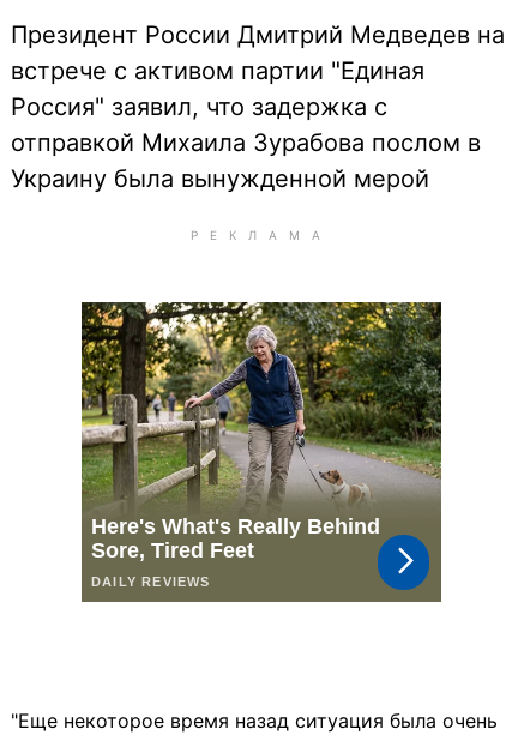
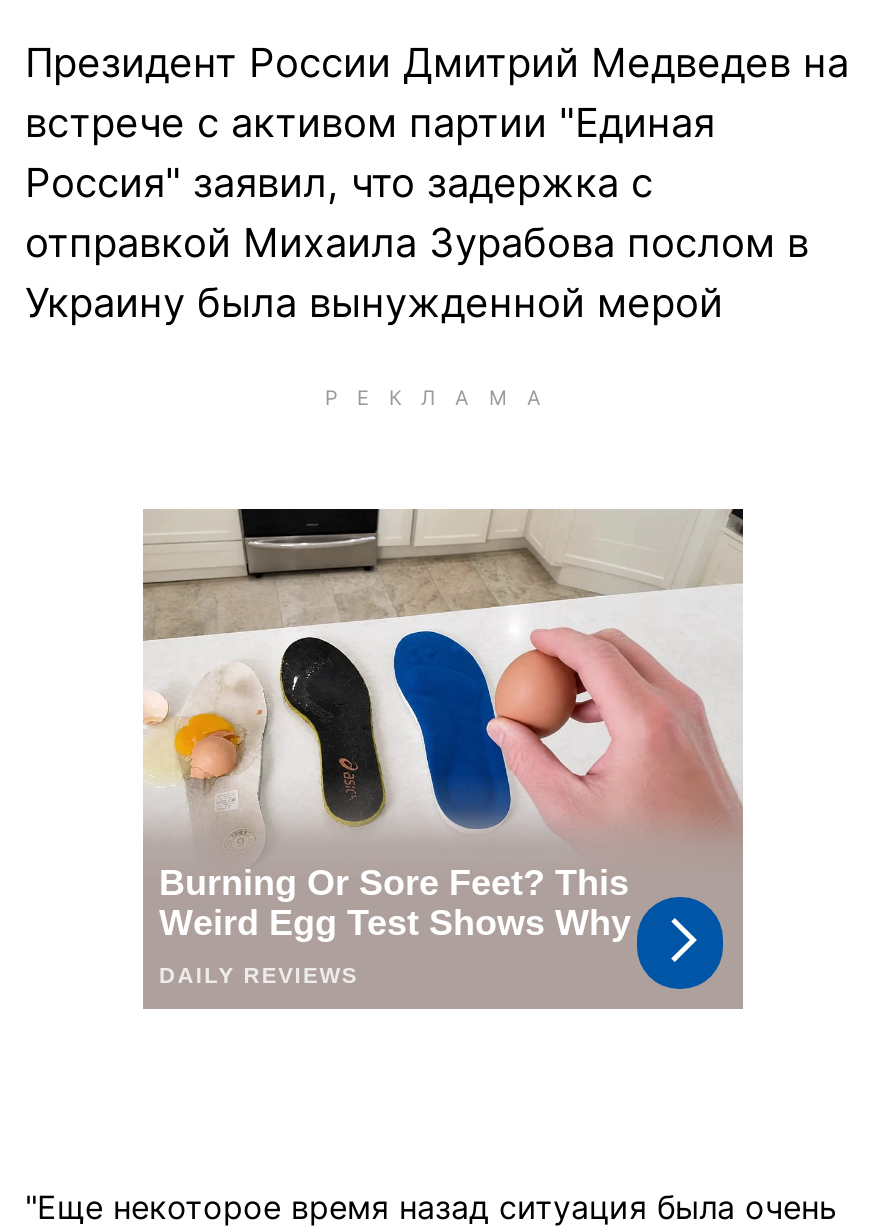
- [image]
+ [image]
